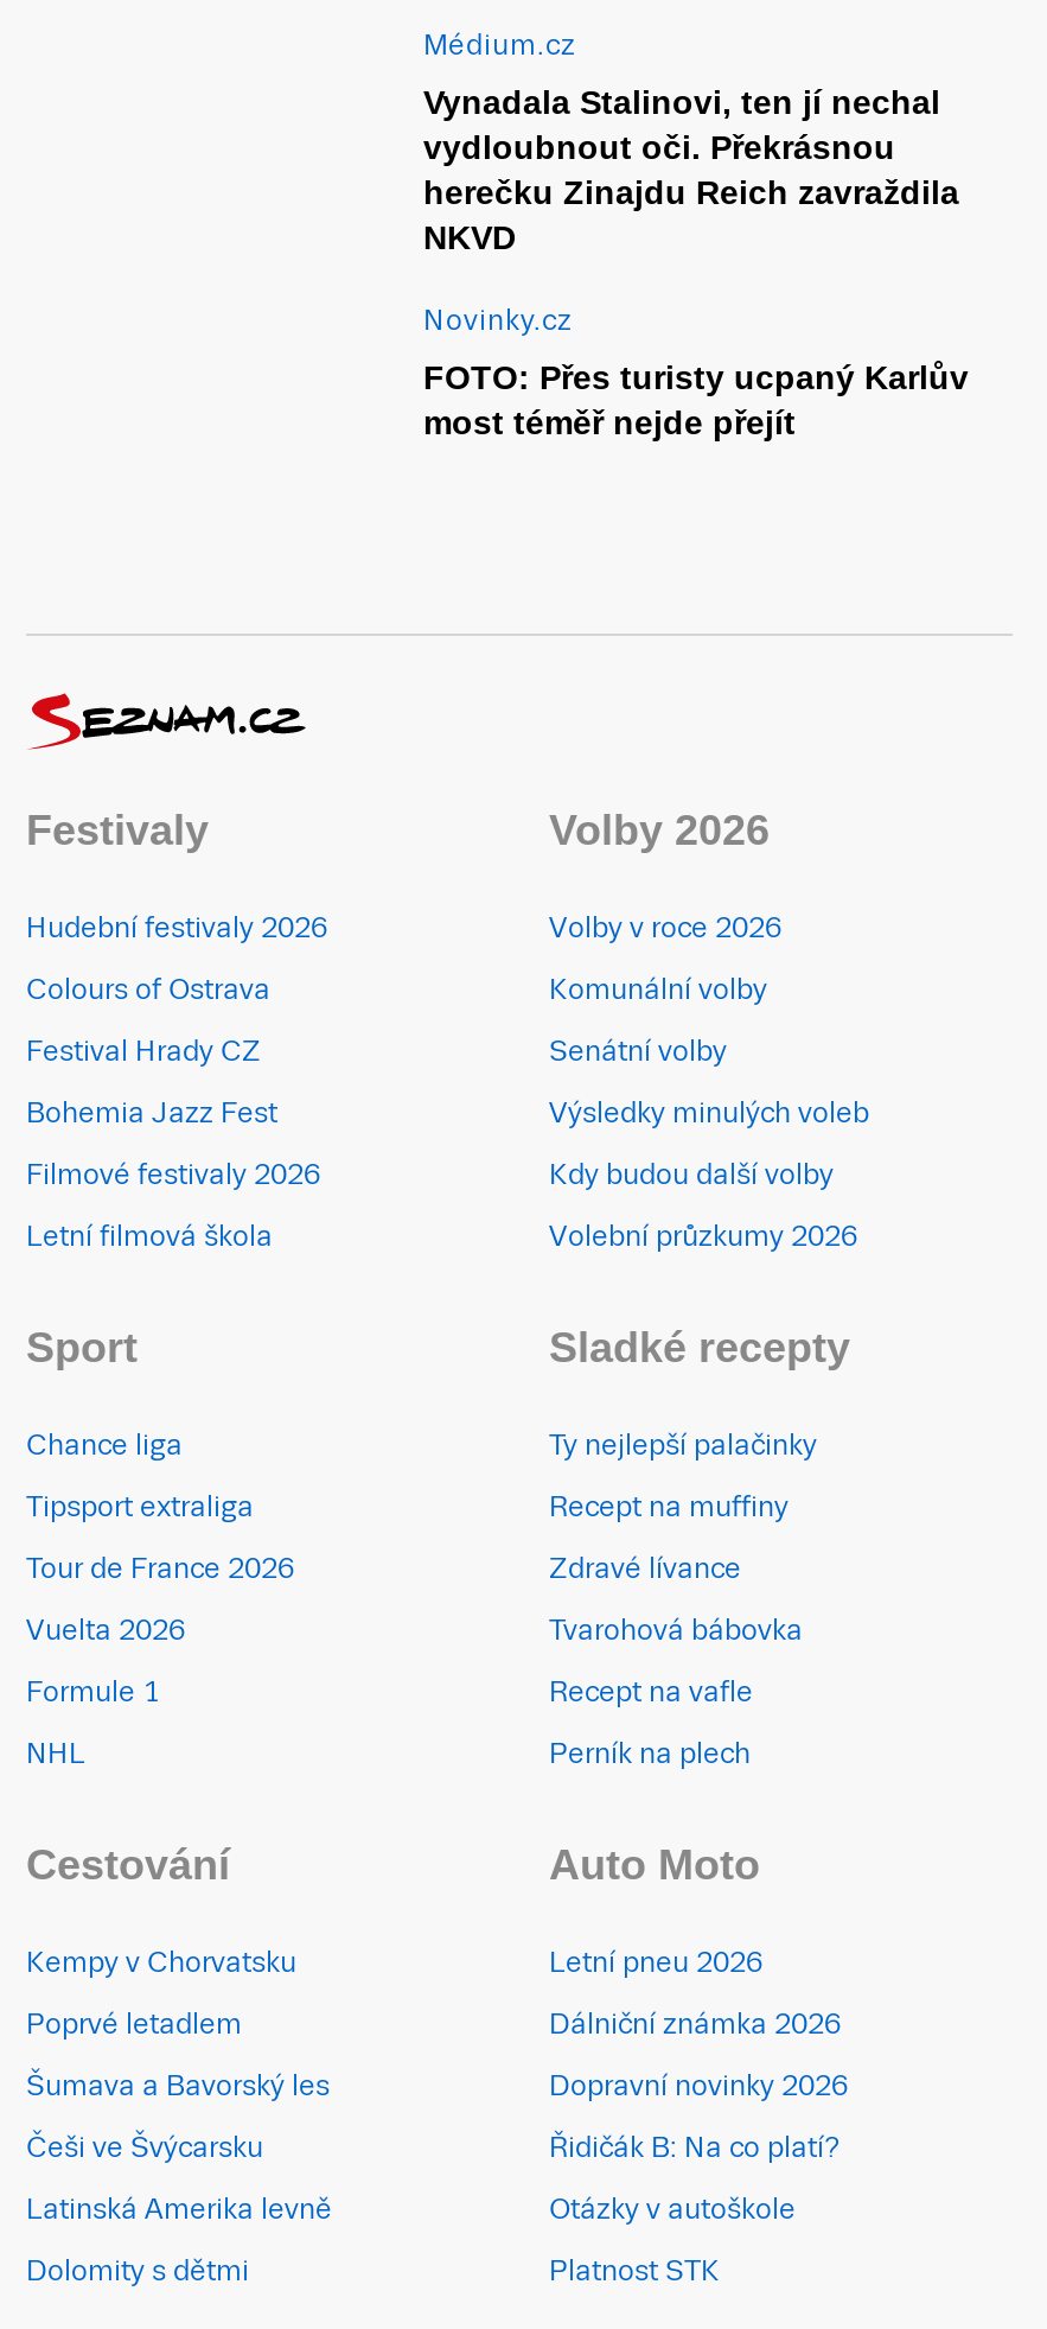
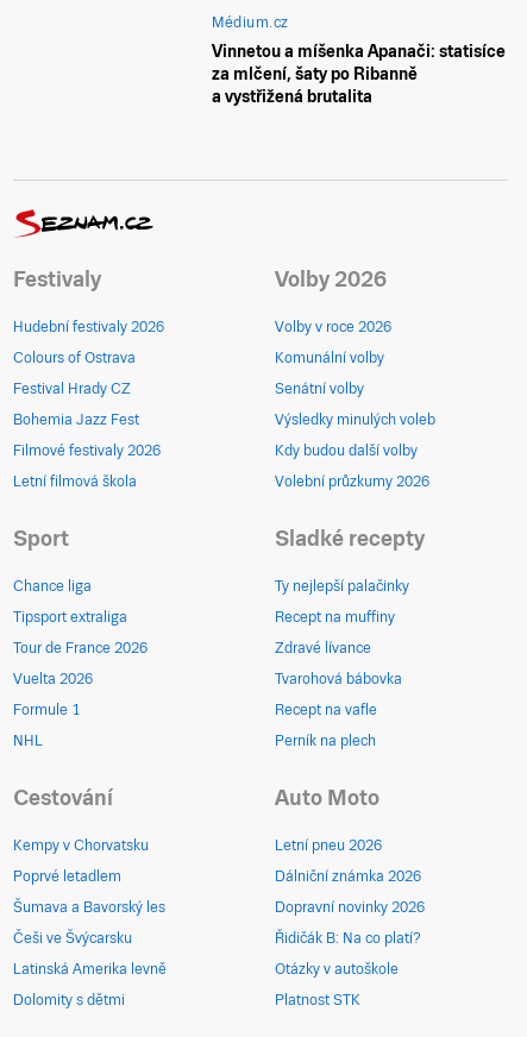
- Vynadala Stalinovi, ten jí nechal
- vydloubnout oči. Překrásnou
- herečku Zinajdu Reich zavraždila
- NKVD
- Novinky.cz
- FOTO: Přes turisty ucpaný Karlův
- most téměř nejde přejít
+ Vinnetou a míšenka Apanači: statisíce
+ za mlčení, šaty po Ribanně
+ a vystřižená brutalita
